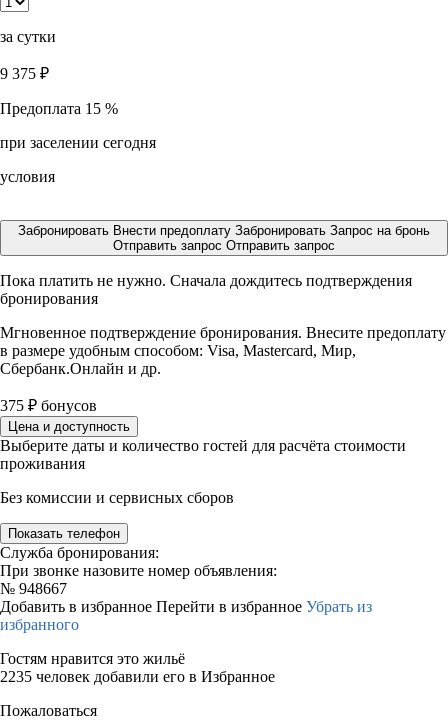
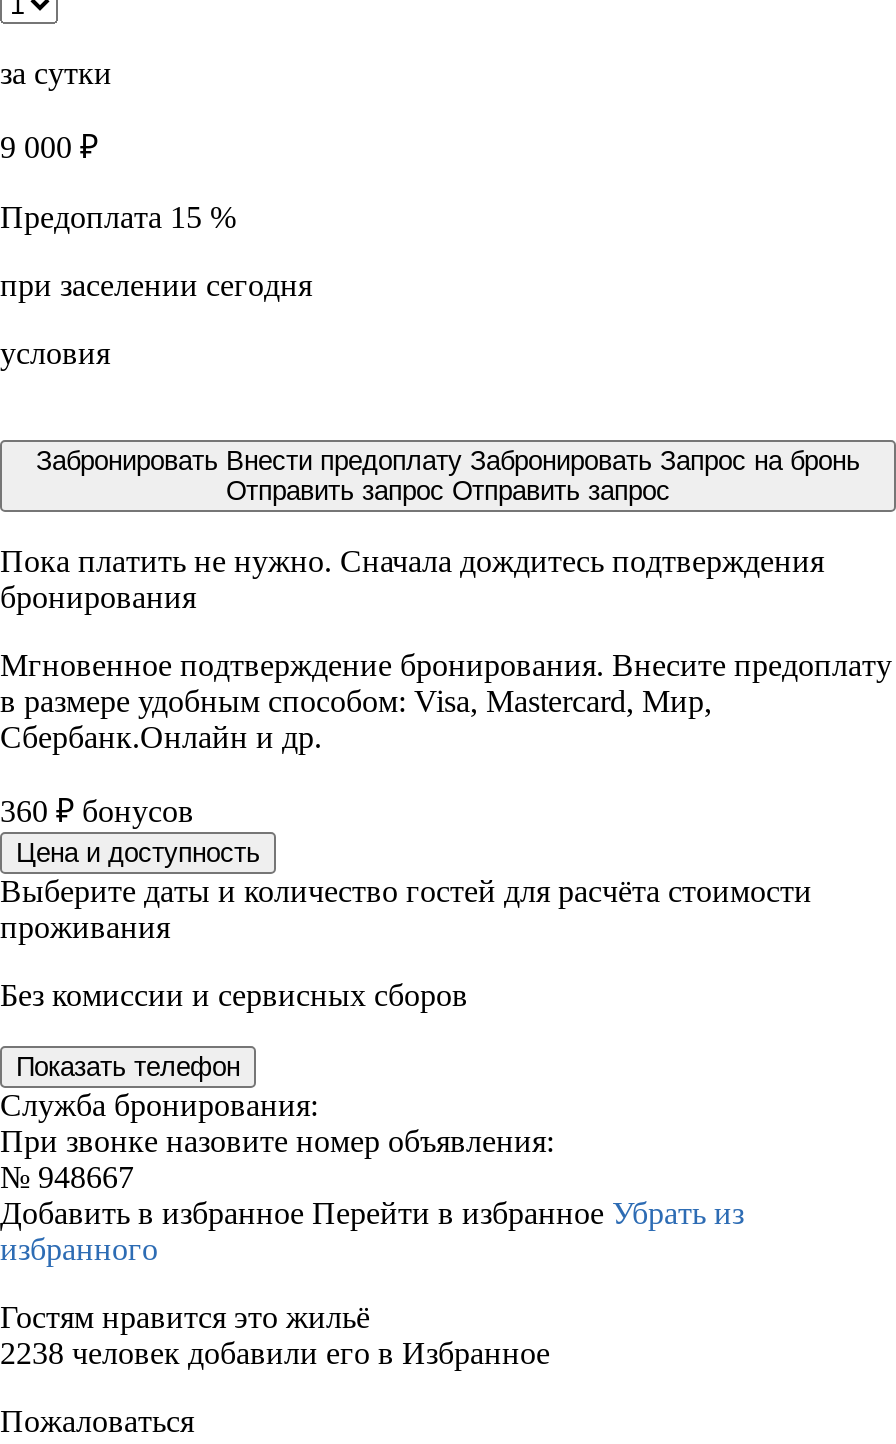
- 9 375 ₽
+ 9 000 ₽

- 375 ₽ бонусов
+ 360 ₽ бонусов

- 2235 человек добавили его в Избранное
+ 2238 человек добавили его в Избранное
